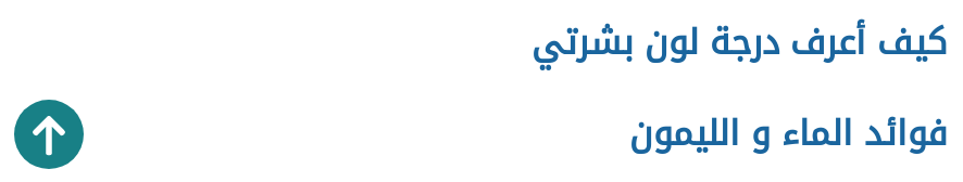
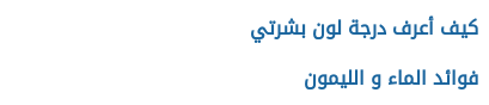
- [image]
